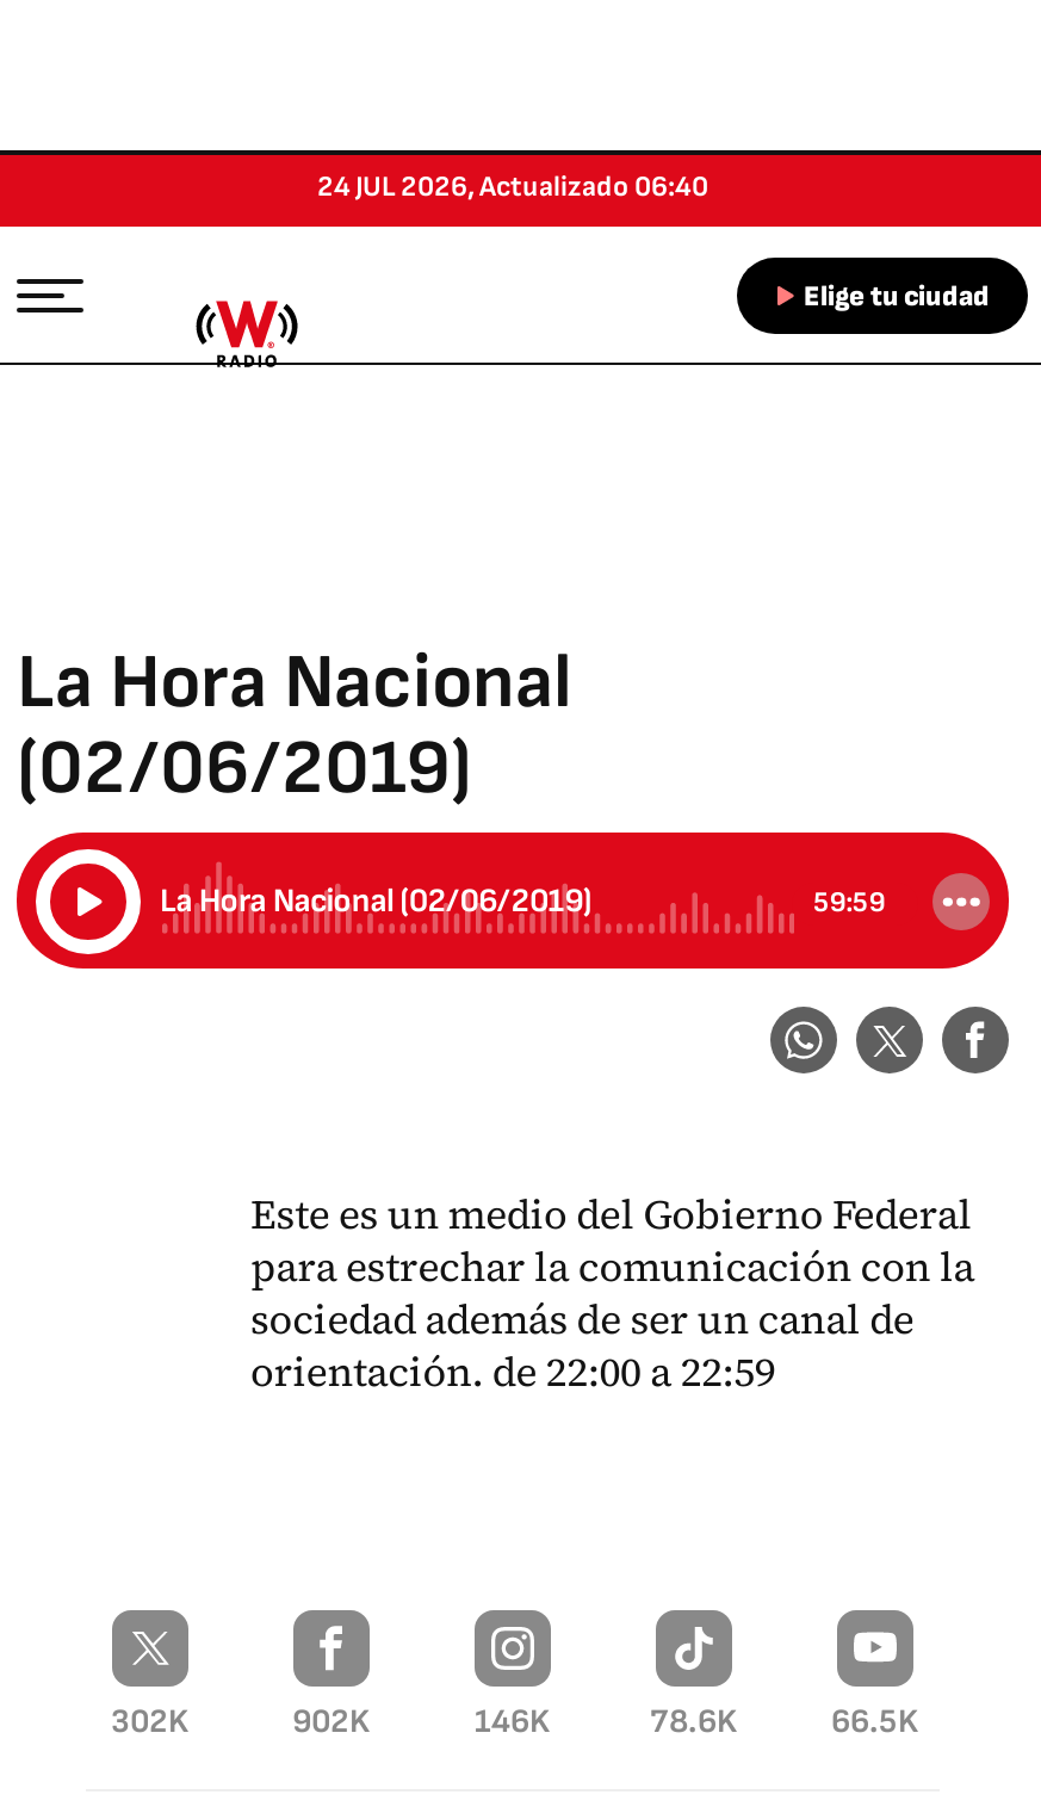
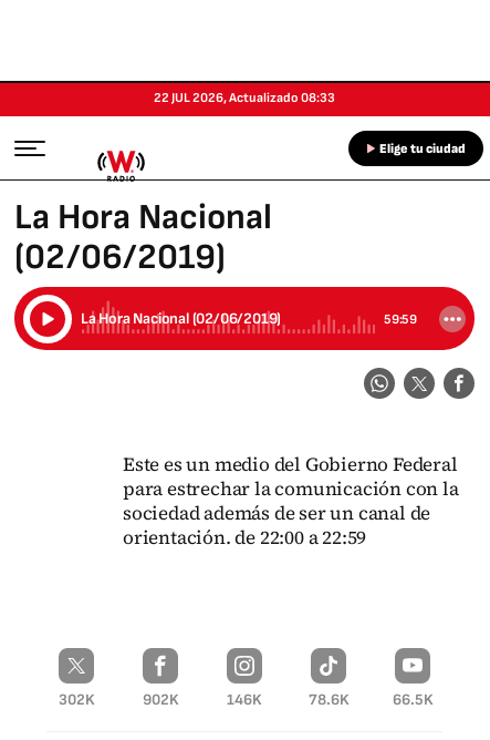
- 24 JUL 2026,Actualizado 06:40
+ 22 JUL 2026,Actualizado 08:33
